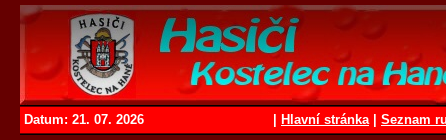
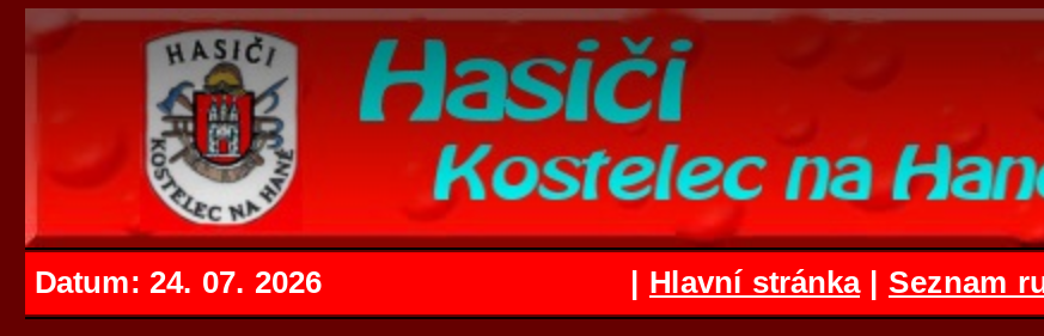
- Datum: 21. 07. 2026
+ Datum: 24. 07. 2026
